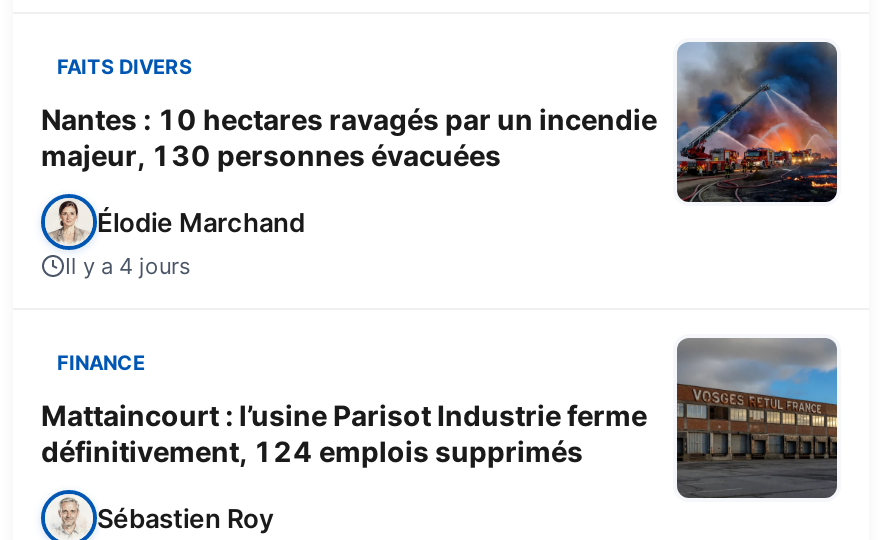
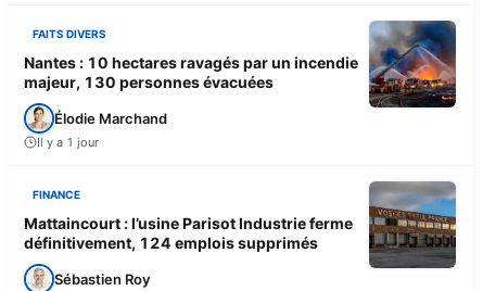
- Il y a 4 jours
+ Il y a 1 jour
